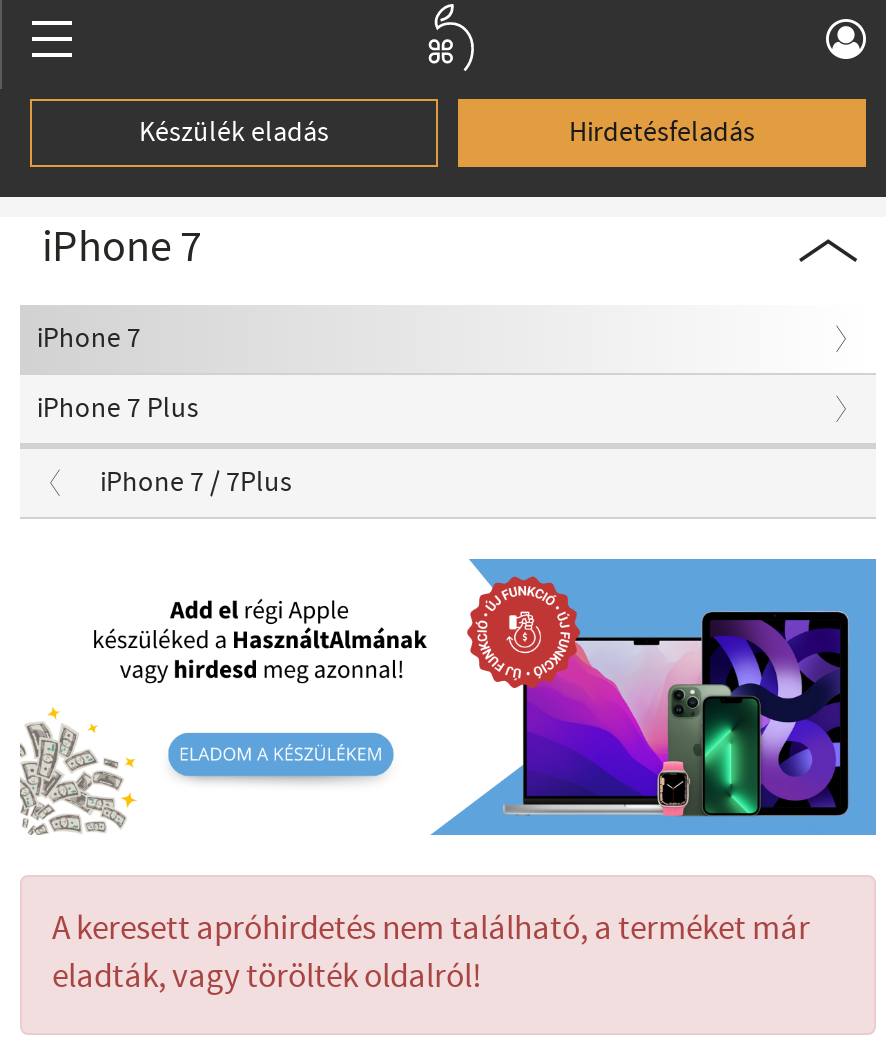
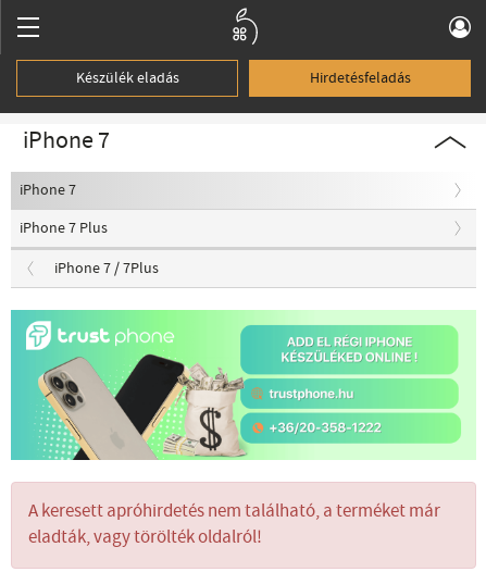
- [image]
+ [image]
